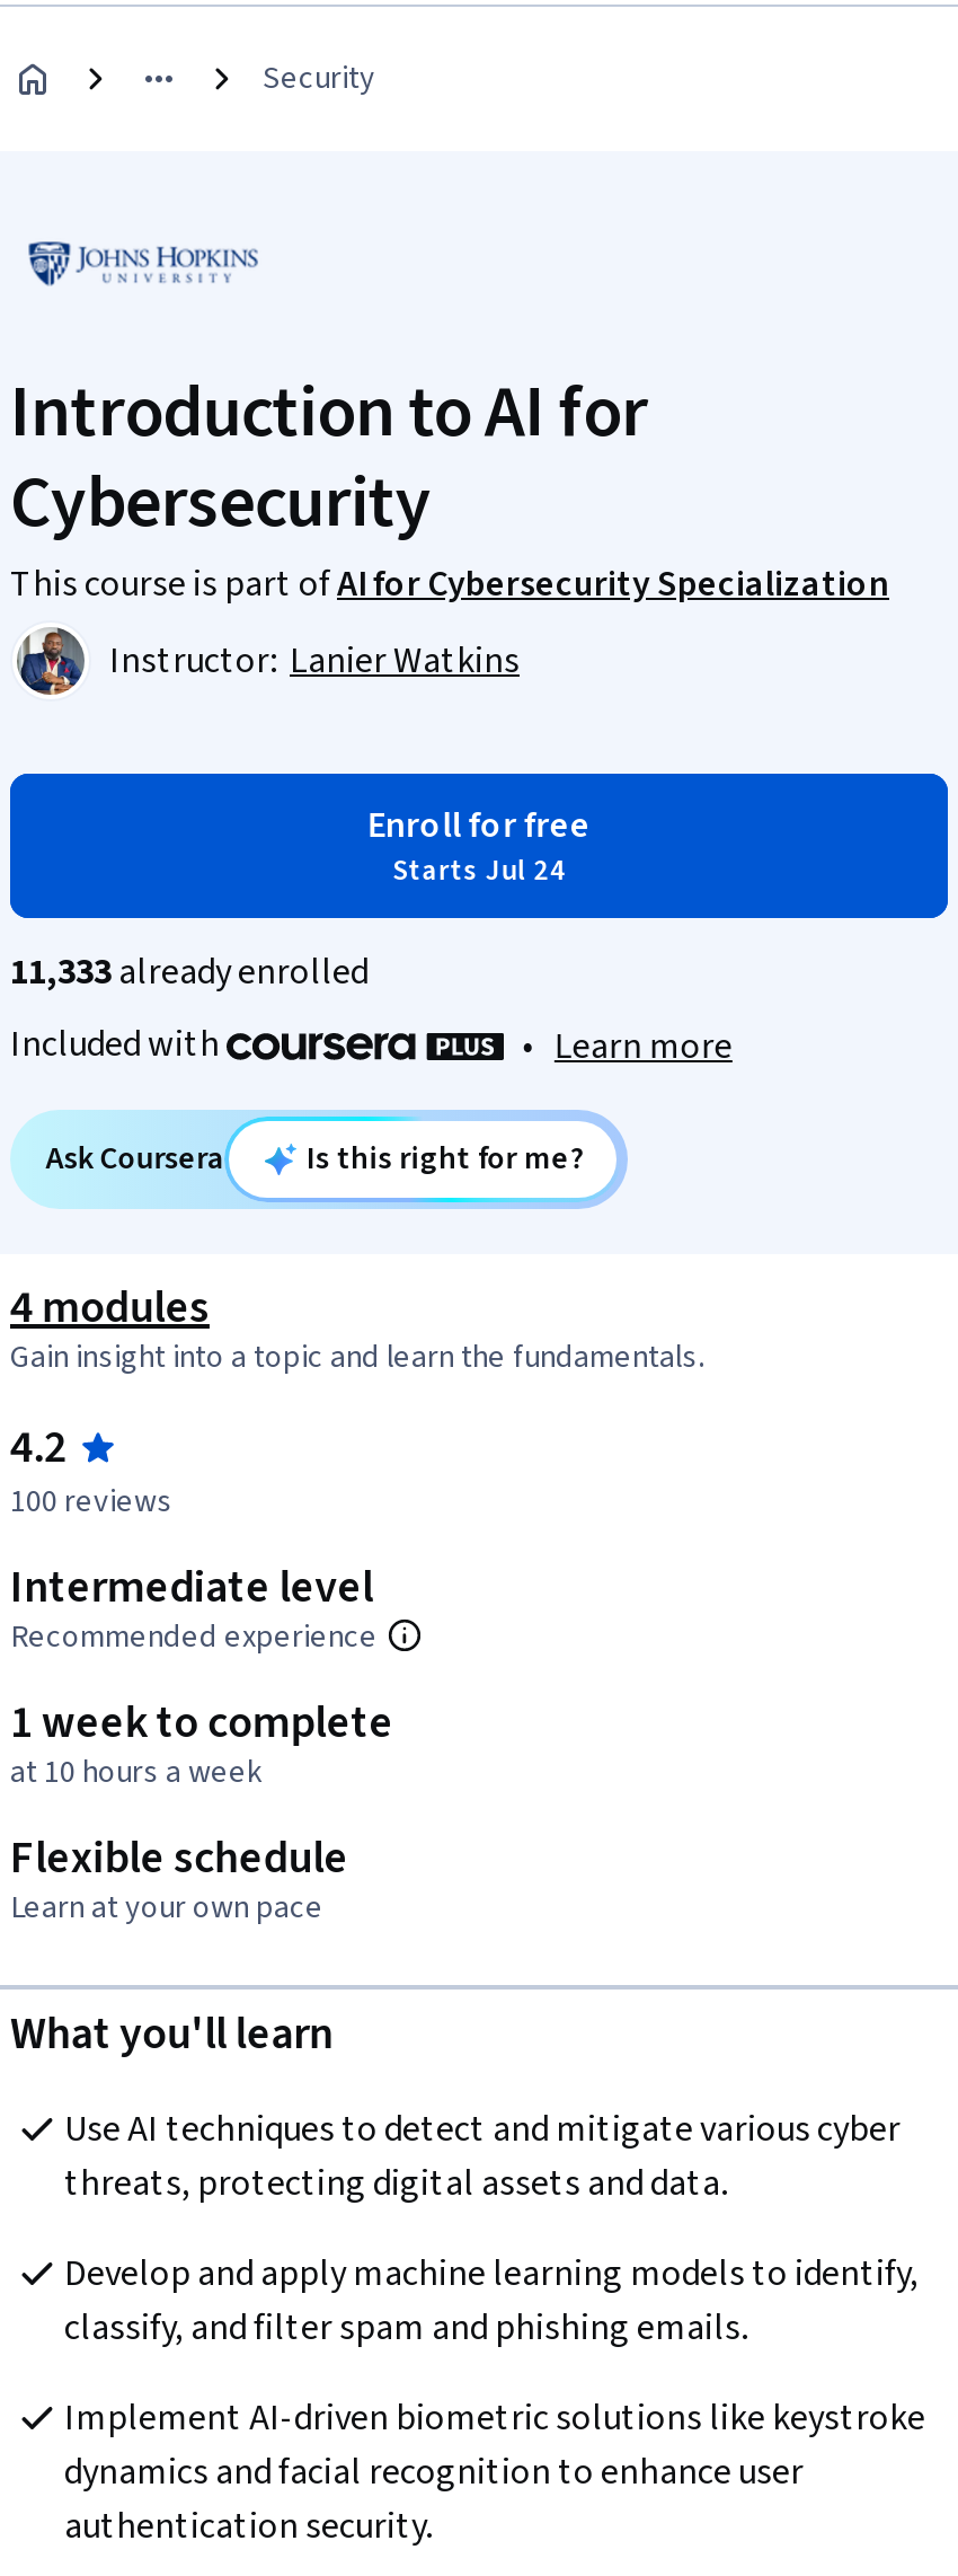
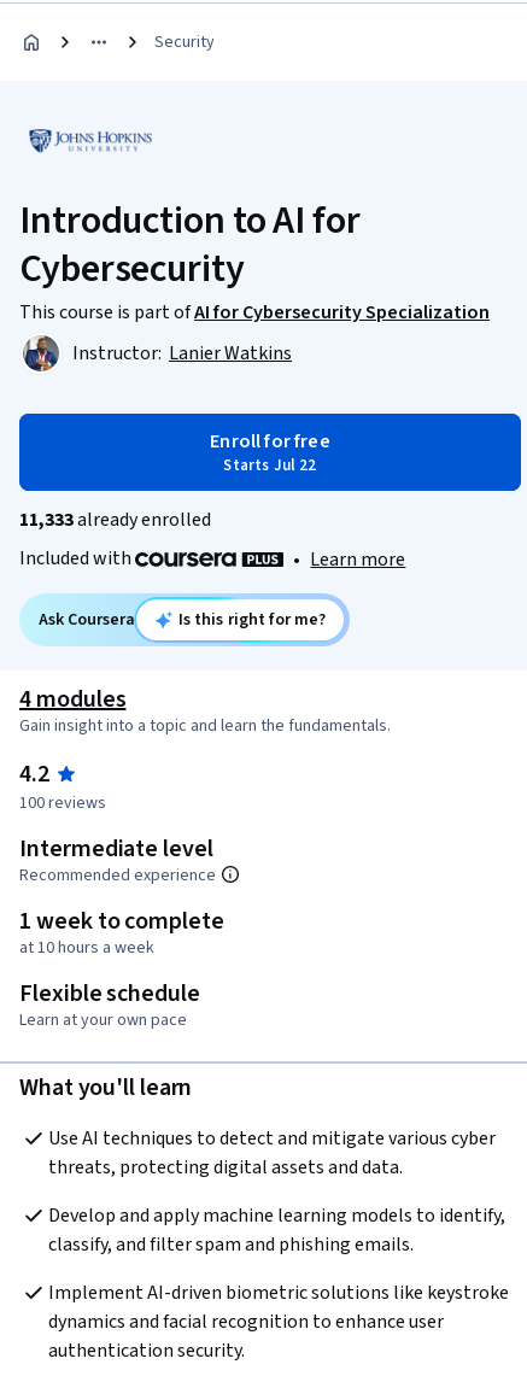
- Starts Jul 24
+ Starts Jul 22
